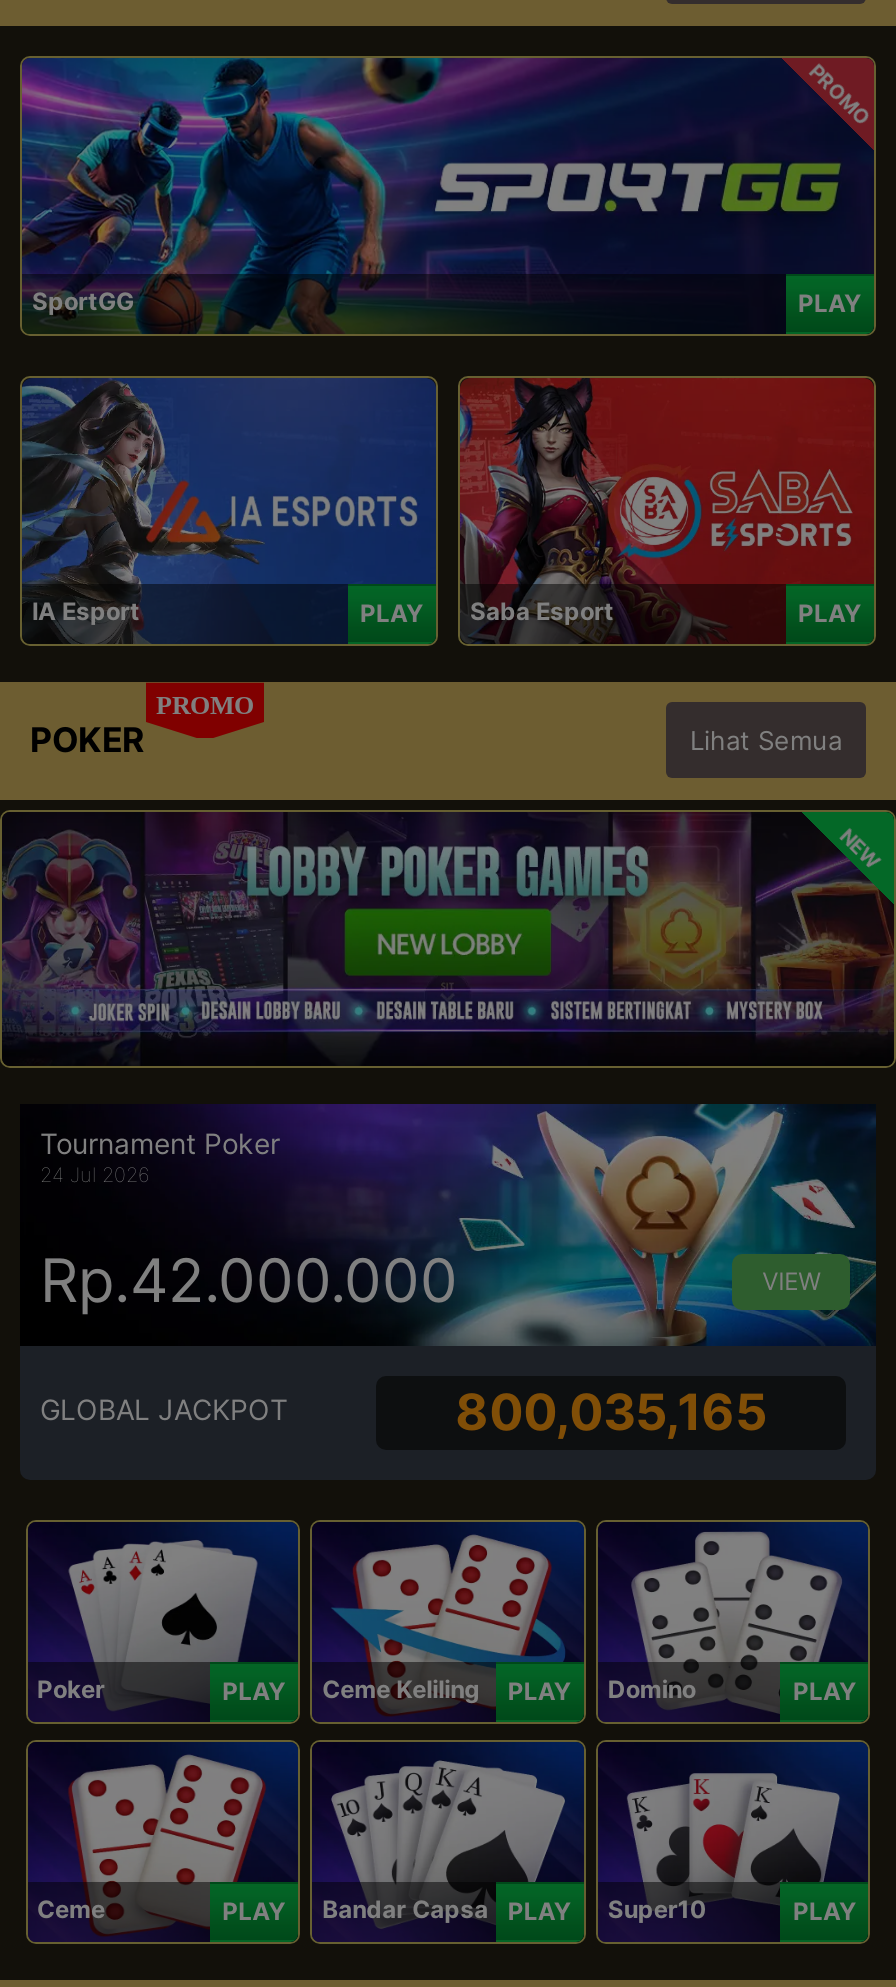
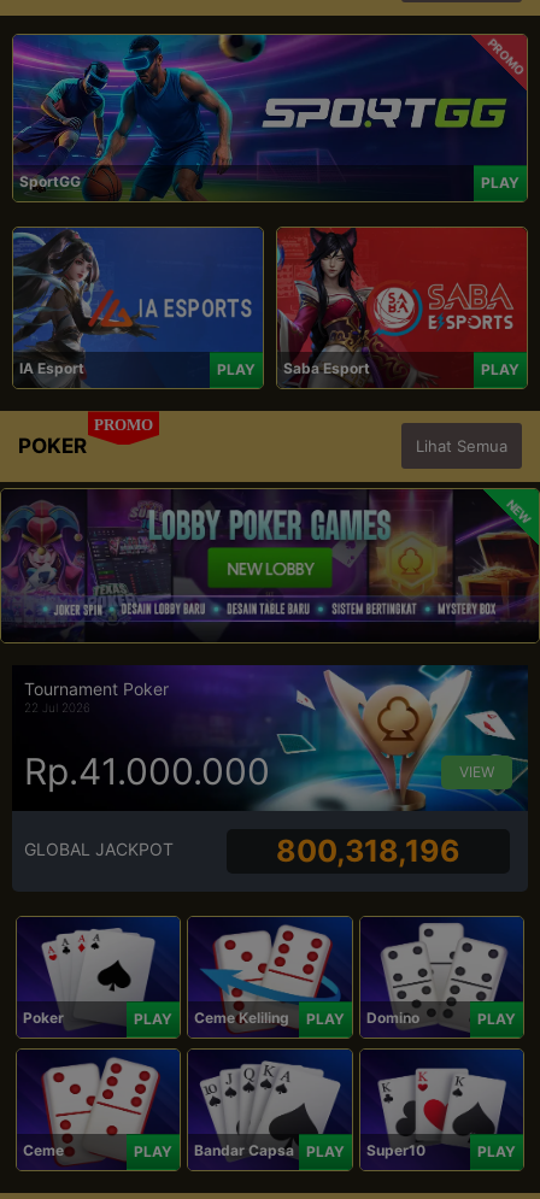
- 24 Jul 2026
+ 22 Jul 2026

- Rp.42.000.000
+ Rp.41.000.000

- 800,035,165
+ 800,318,196
